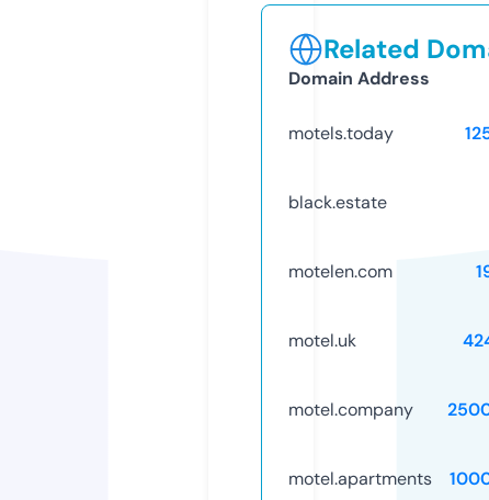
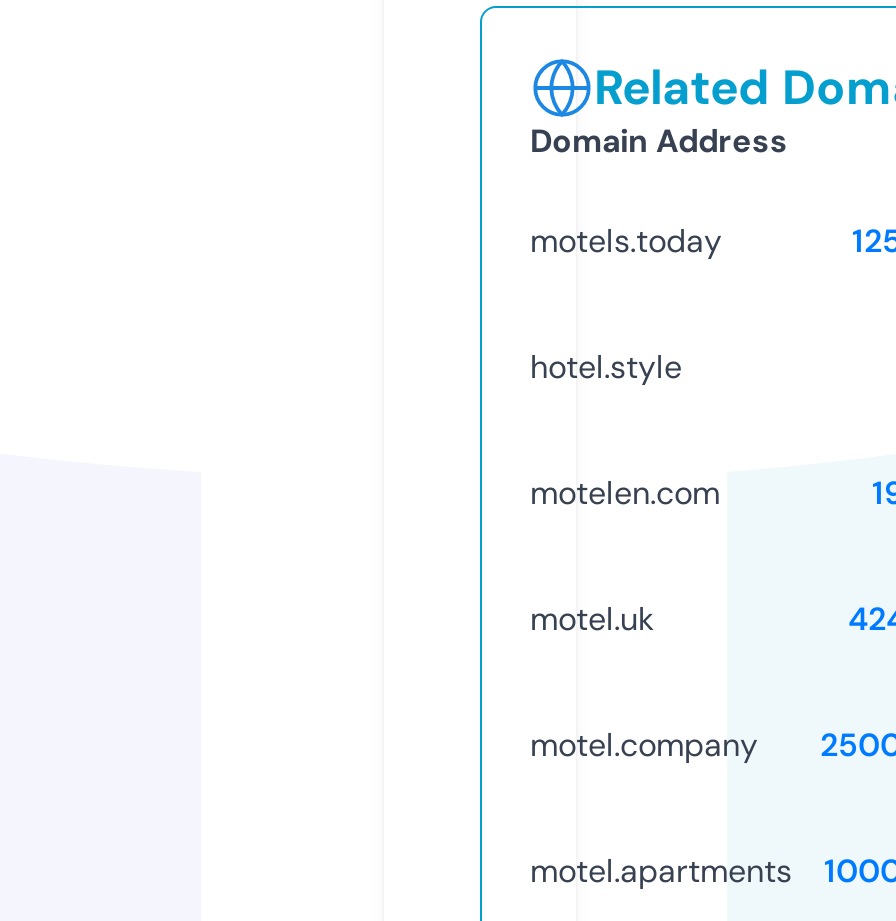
- black.estate
+ hotel.style
